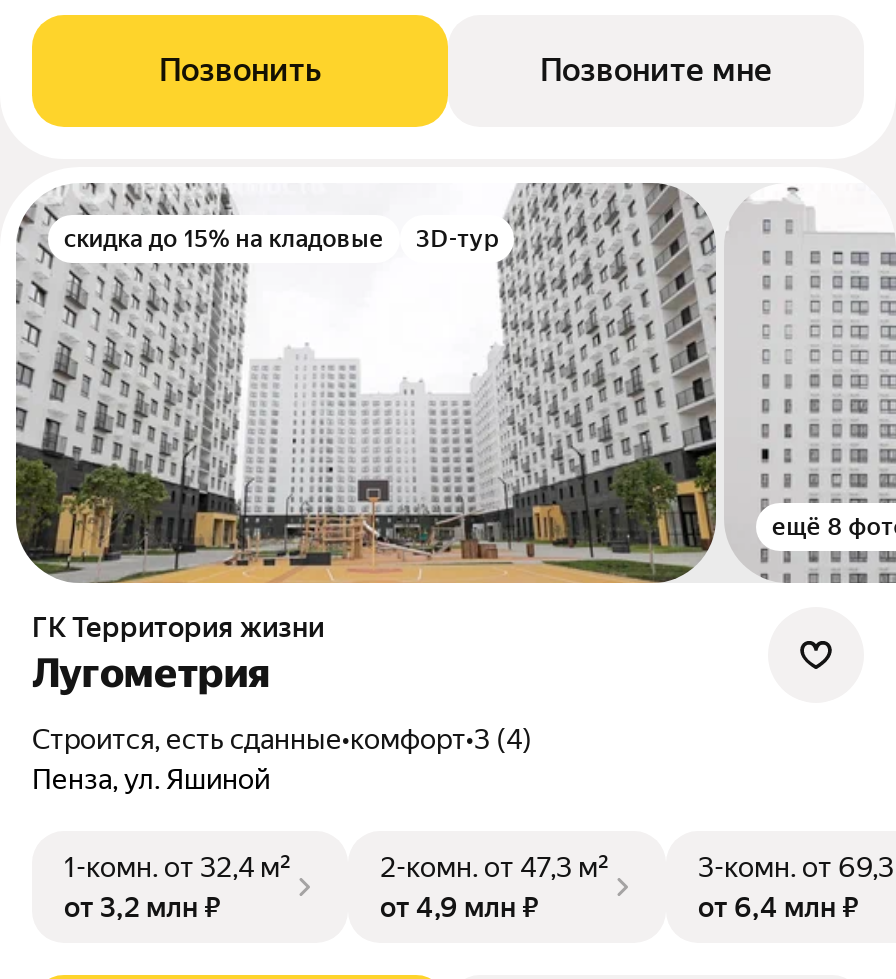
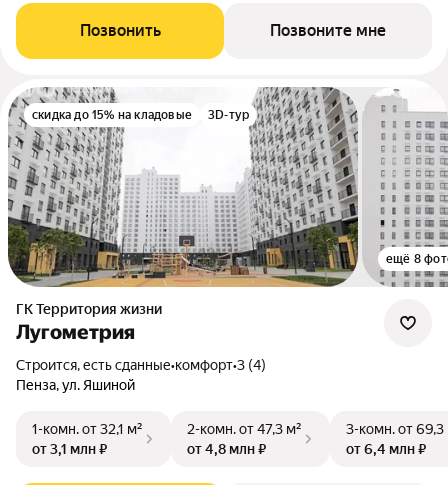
- 1-комн. от 32,4 м²
+ 1-комн. от 32,1 м²

- от 3,2 млн ₽
+ от 3,1 млн ₽

- от 4,9 млн ₽
+ от 4,8 млн ₽
